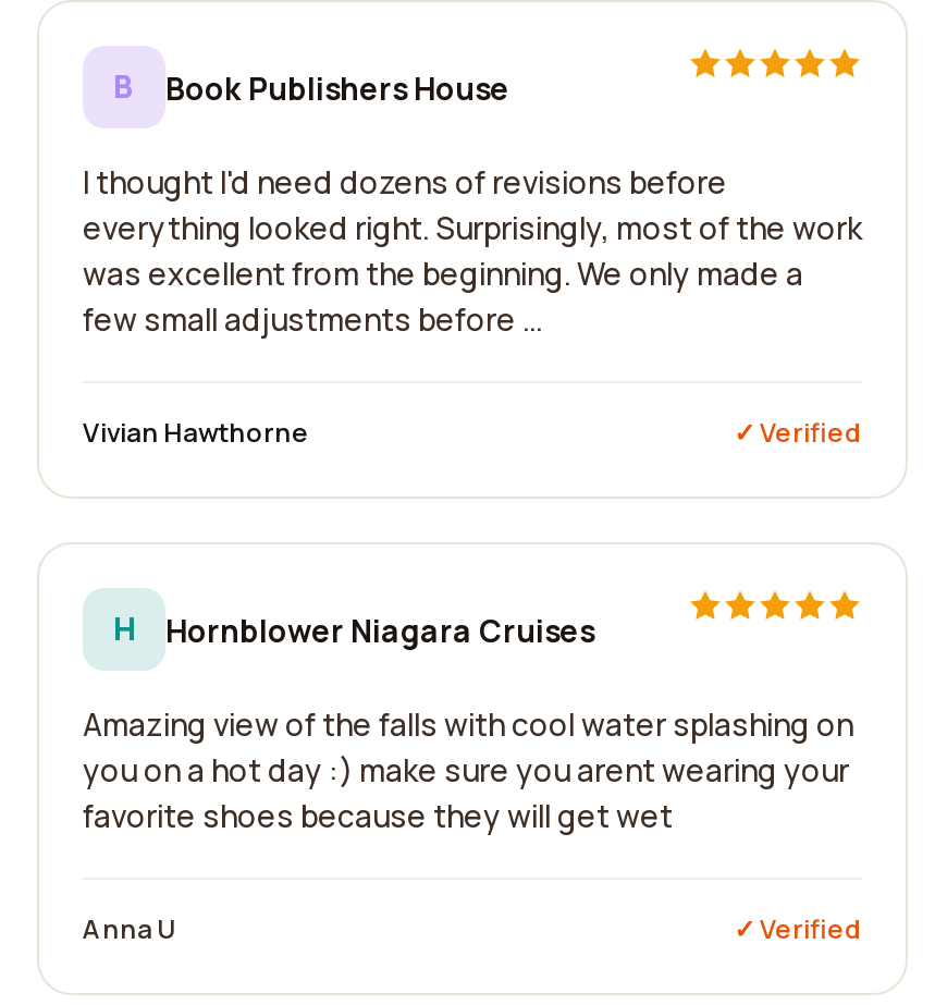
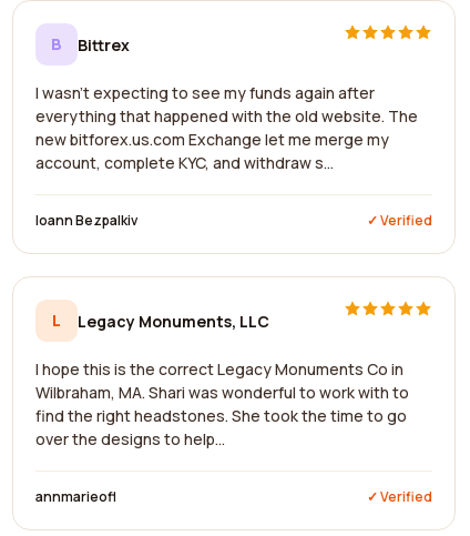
- Book Publishers House
+ Bittrex

- I thought I'd need dozens of revisions before
- everything looked right. Surprisingly, most of the work
- was excellent from the beginning. We only made a
- few small adjustments before ...
+ I wasn't expecting to see my funds again after
+ everything that happened with the old website. The
+ new bitforex.us.com Exchange let me merge my
+ account, complete KYC, and withdraw s...

- Vivian Hawthorne
+ Ioann Bezpalkiv

- H
- Hornblower Niagara Cruises
+ L
+ Legacy Monuments, LLC

- Amazing view of the falls with cool water splashing on
- you on a hot day :) make sure you arent wearing your
- favorite shoes because they will get wet
+ I hope this is the correct Legacy Monuments Co in
+ Wilbraham, MA. Shari was wonderful to work with to
+ find the right headstones. She took the time to go
+ over the designs to help...

- Anna U
+ annmarieofl
